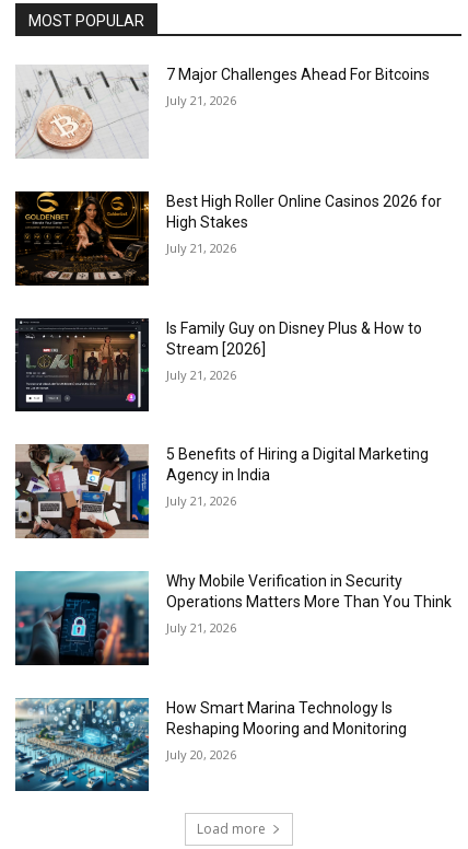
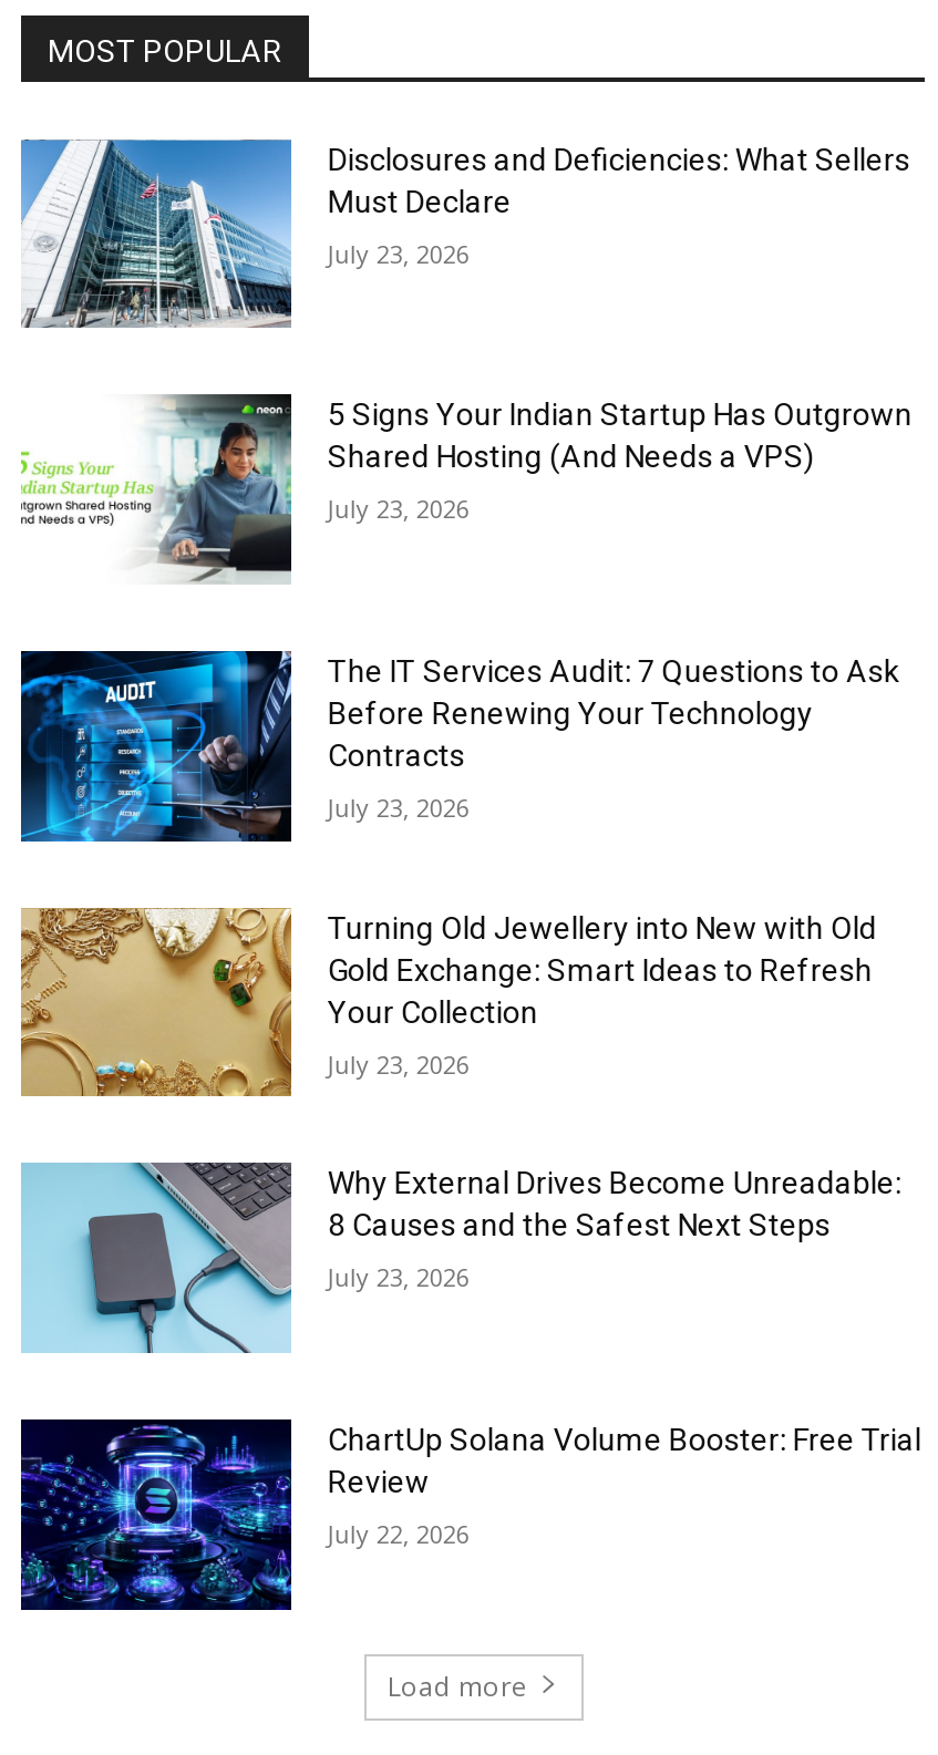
- [image]
- 7 Major Challenges Ahead For Bitcoins
+ [image]
+ Disclosures and Deficiencies: What Sellers
+ Must Declare

- July 21, 2026
+ July 23, 2026

- [image]
- Best High Roller Online Casinos 2026 for
- High Stakes
+ [image]
+ 5 Signs Your Indian Startup Has Outgrown
+ Shared Hosting (And Needs a VPS)

- July 21, 2026
+ July 23, 2026

- [image]
- Is Family Guy on Disney Plus & How to
- Stream [2026]
+ [image]
+ The IT Services Audit: 7 Questions to Ask
+ Before Renewing Your Technology
+ Contracts

- July 21, 2026
+ July 23, 2026

- [image]
- 5 Benefits of Hiring a Digital Marketing
- Agency in India
+ [image]
+ Turning Old Jewellery into New with Old
+ Gold Exchange: Smart Ideas to Refresh
+ Your Collection

- July 21, 2026
+ July 23, 2026

- [image]
- Why Mobile Verification in Security
- Operations Matters More Than You Think
+ [image]
+ Why External Drives Become Unreadable:
+ 8 Causes and the Safest Next Steps

- July 21, 2026
+ July 23, 2026

- [image]
- How Smart Marina Technology Is
- Reshaping Mooring and Monitoring
+ [image]
+ ChartUp Solana Volume Booster: Free Trial
+ Review

- July 20, 2026
+ July 22, 2026
